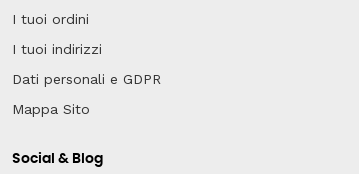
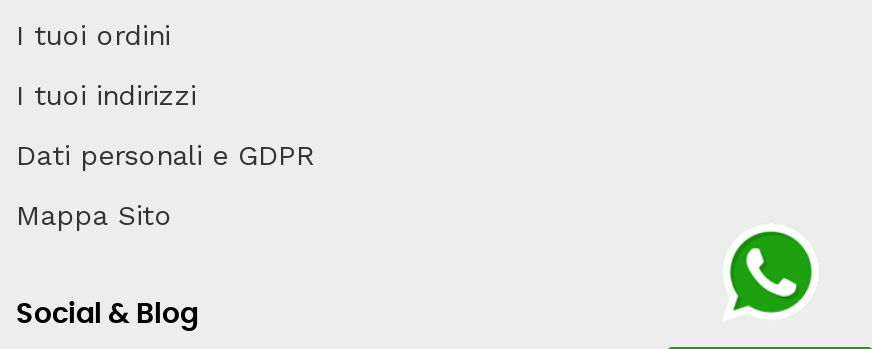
+ [image]
